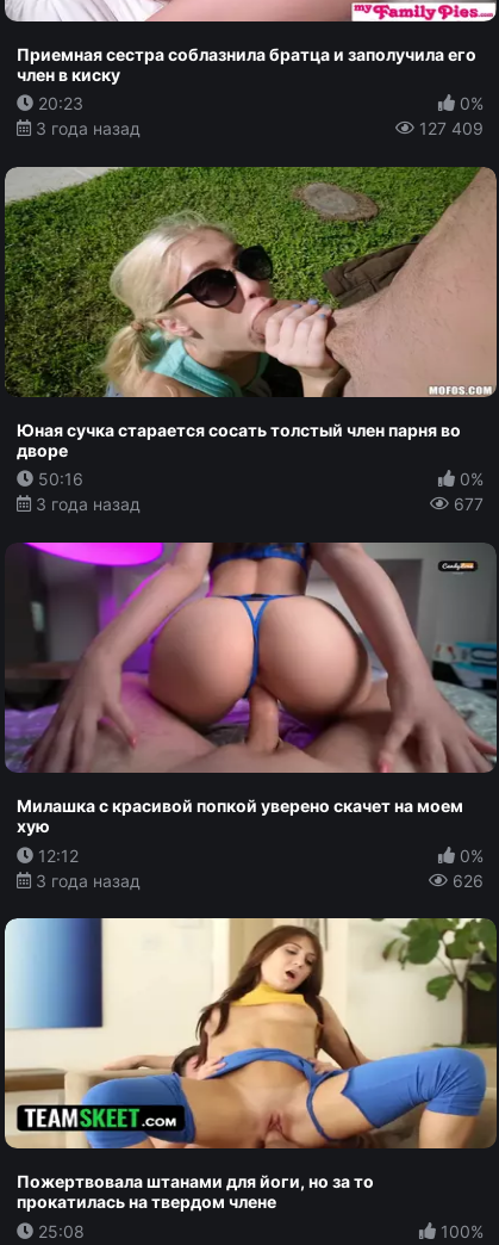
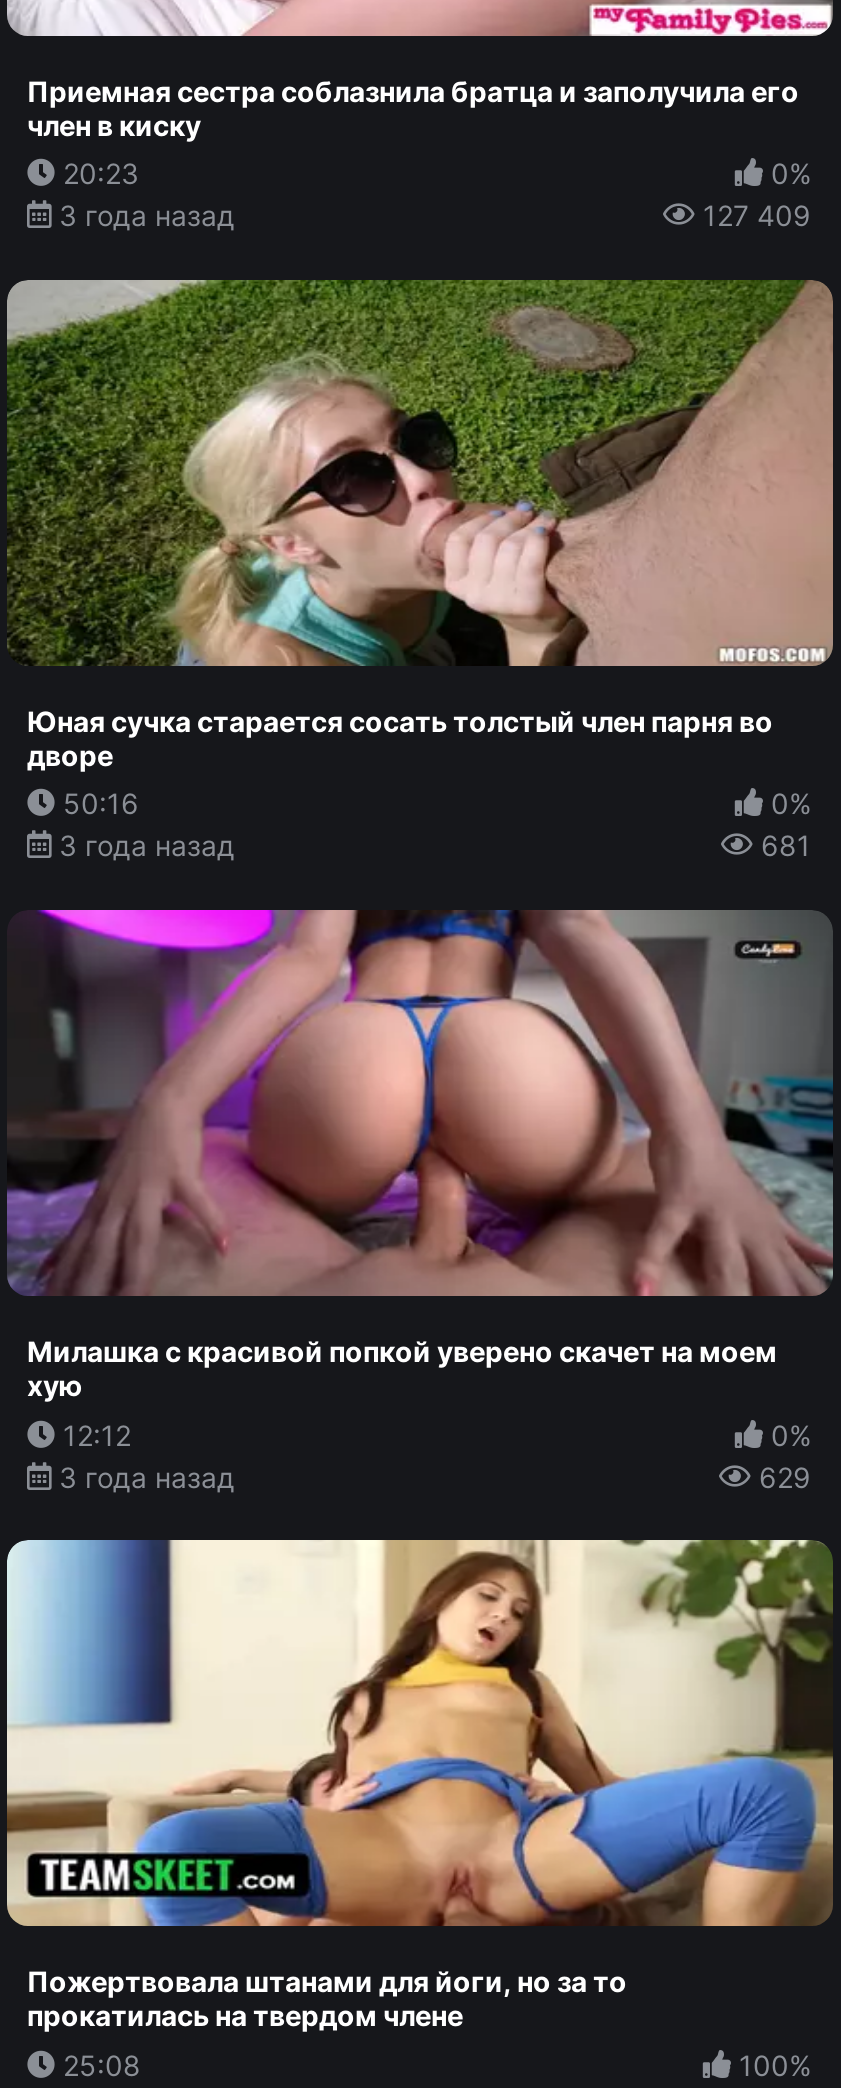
- 677
+ 681

- 626
+ 629
